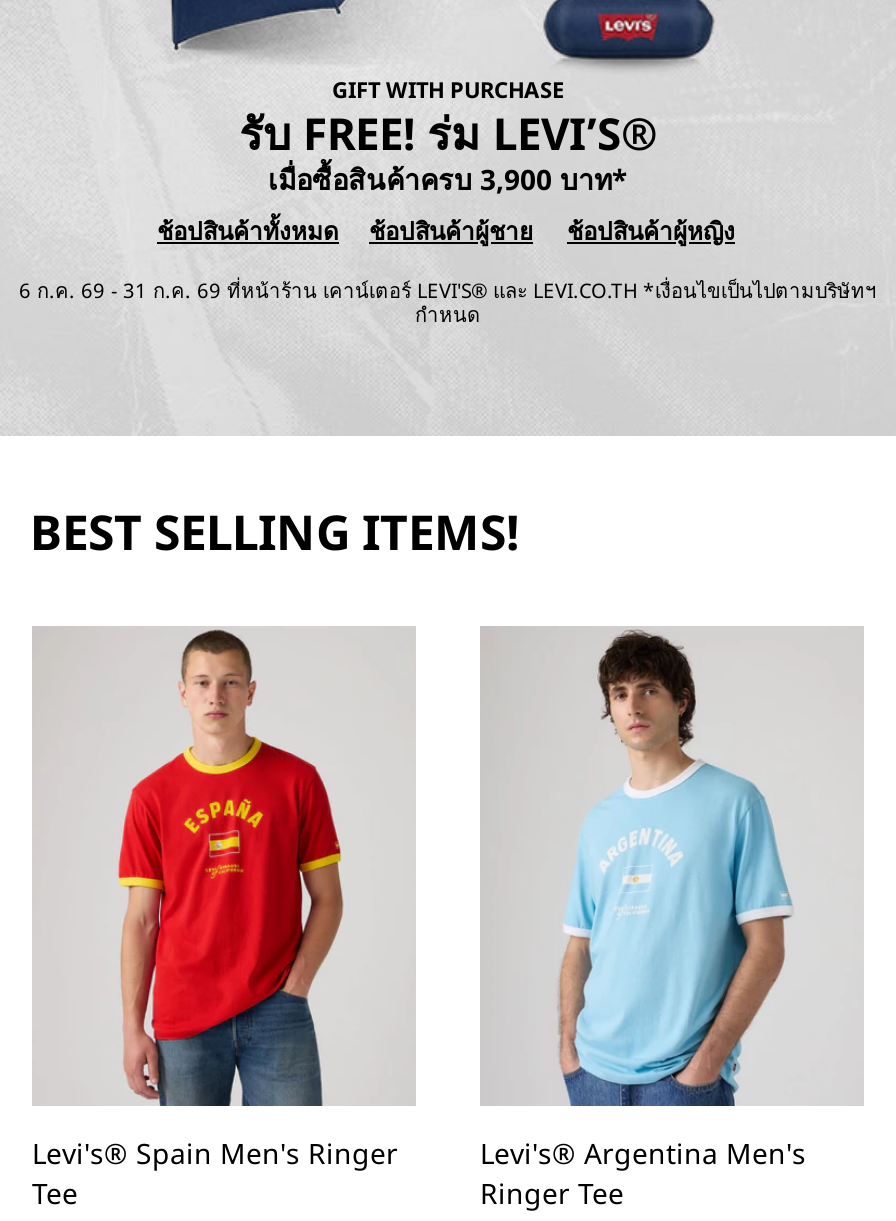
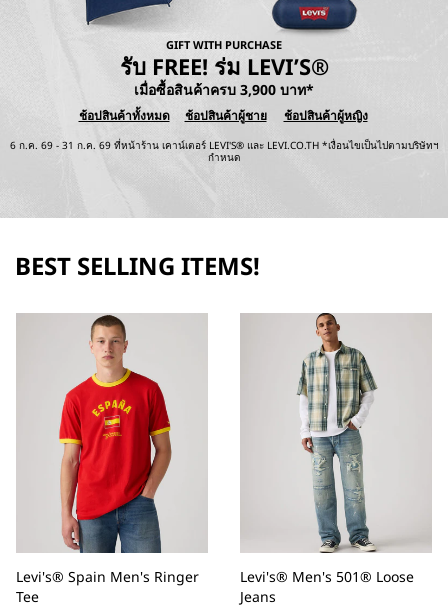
- [image]
- Levi's® Argentina Men's
- Ringer Tee
+ [image]
+ Levi's® Men's 501® Loose
+ Jeans
